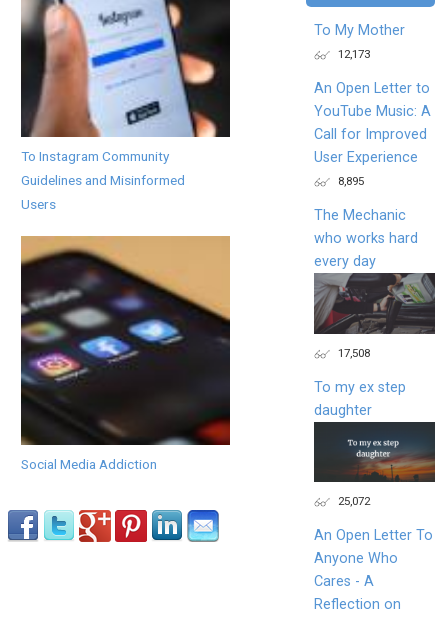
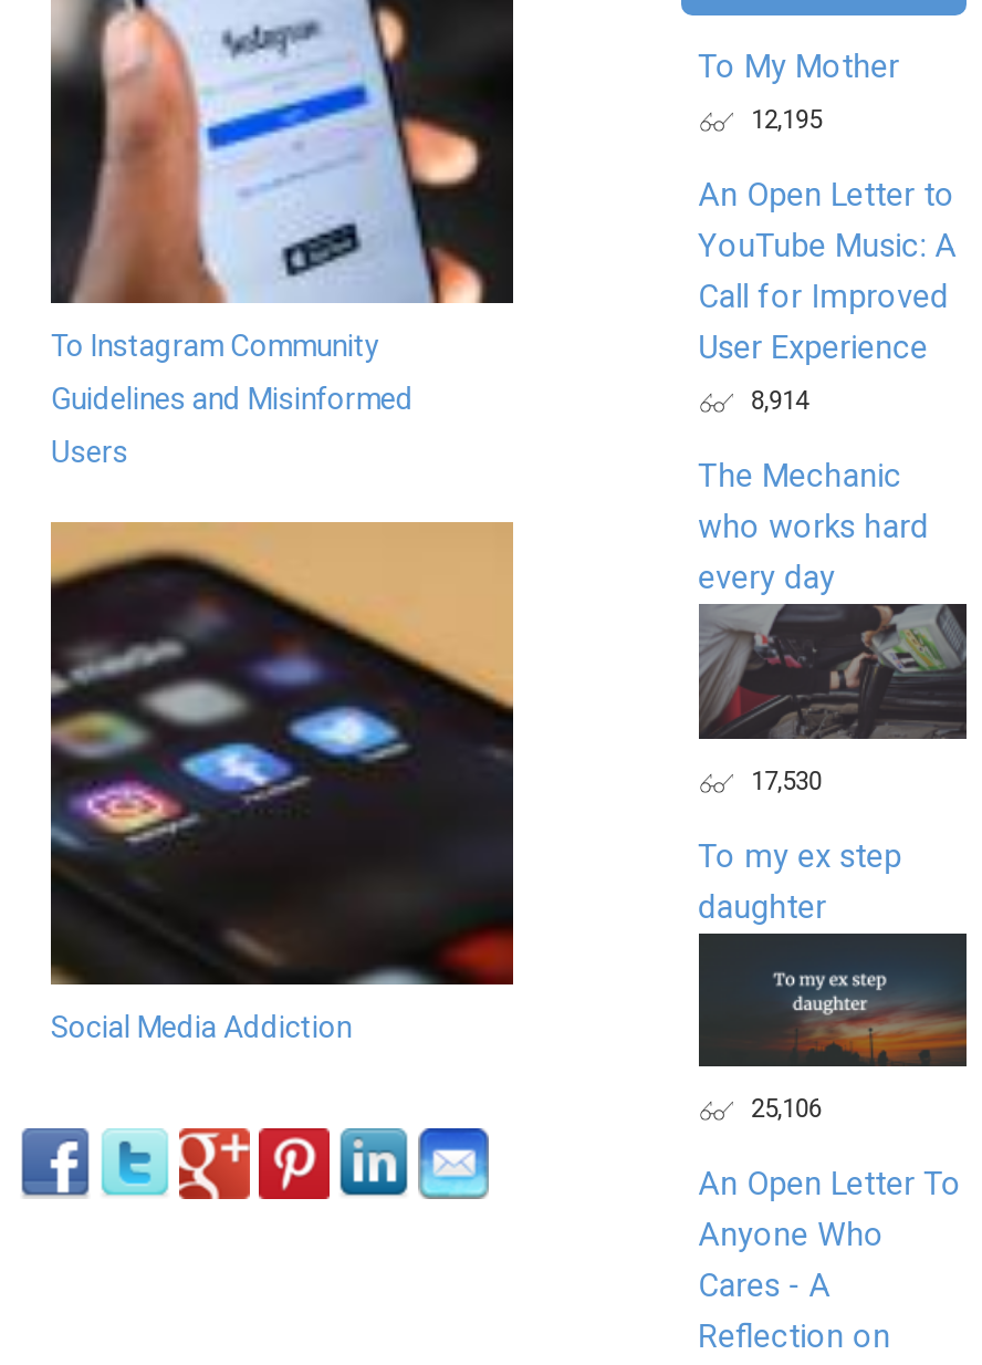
- 12,173
+ 12,195

- 8,895
+ 8,914

- 17,508
+ 17,530

- 25,072
+ 25,106
